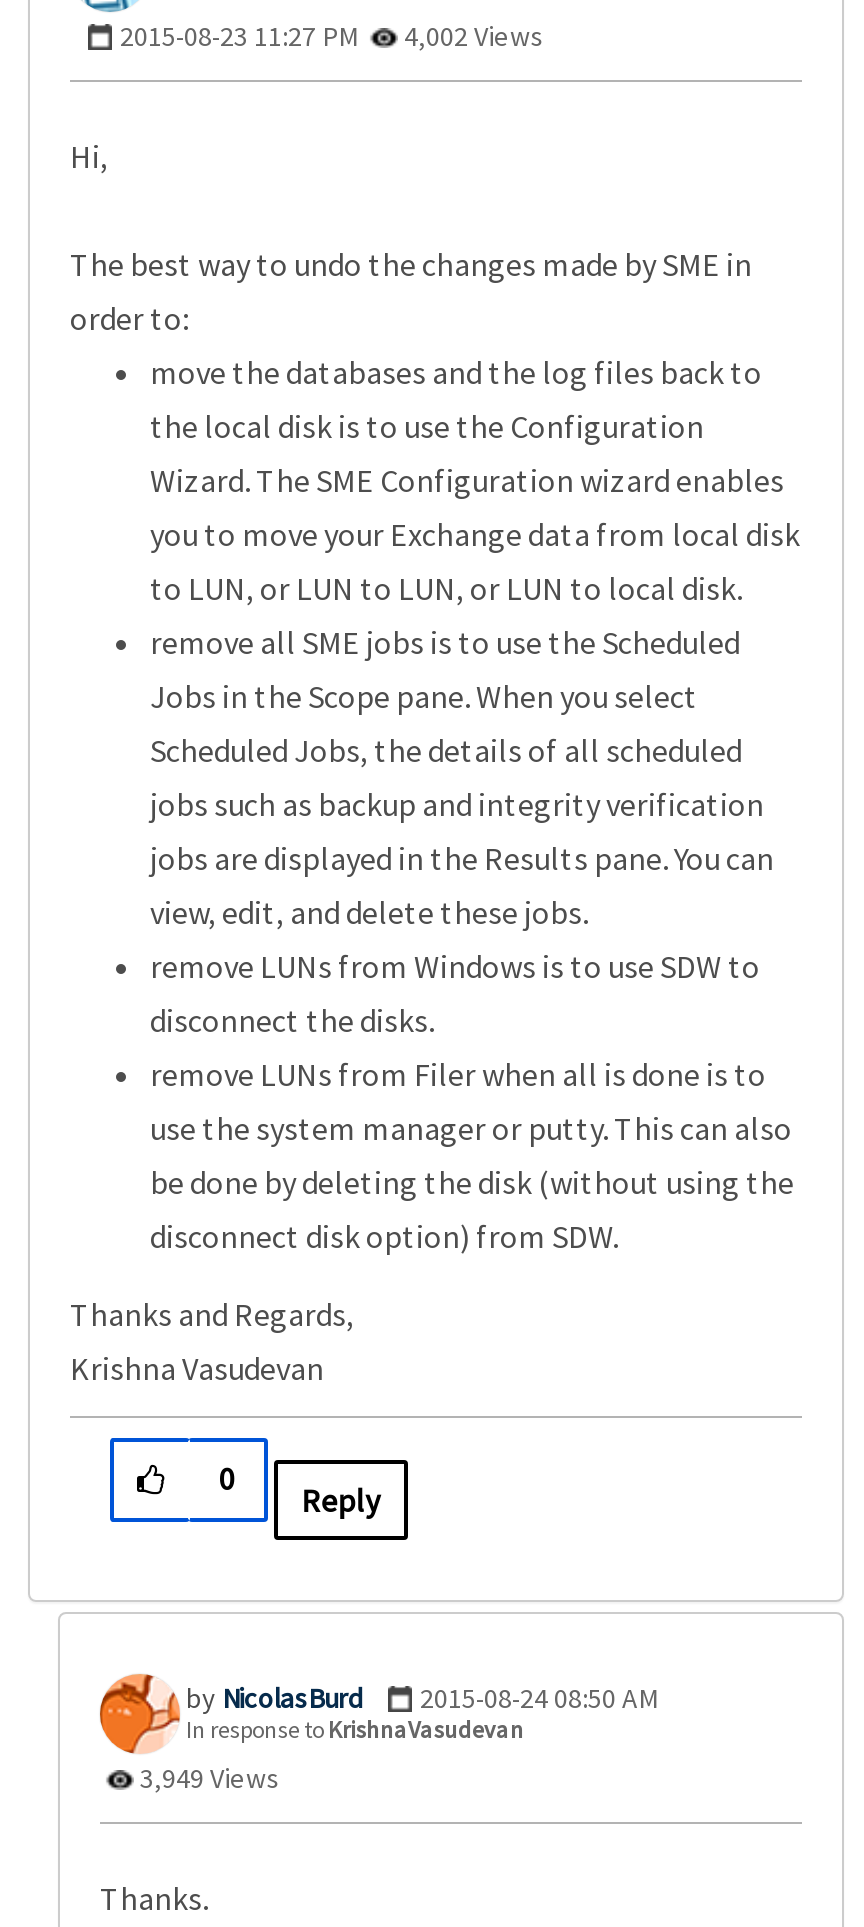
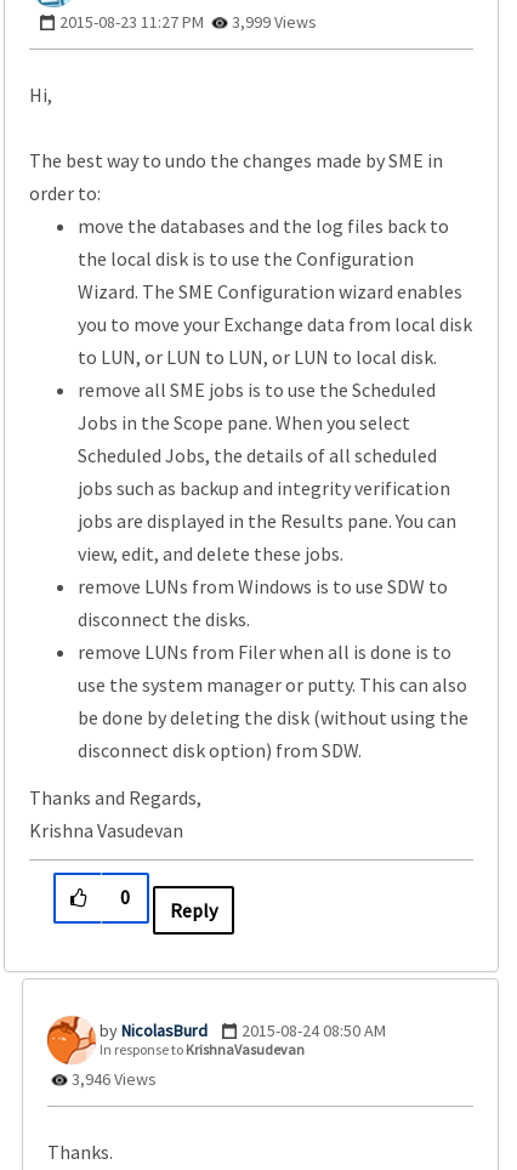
- 2015-08-23 11:27 PM 4,002 Views
+ 2015-08-23 11:27 PM 3,999 Views

- 3,949 Views
+ 3,946 Views
